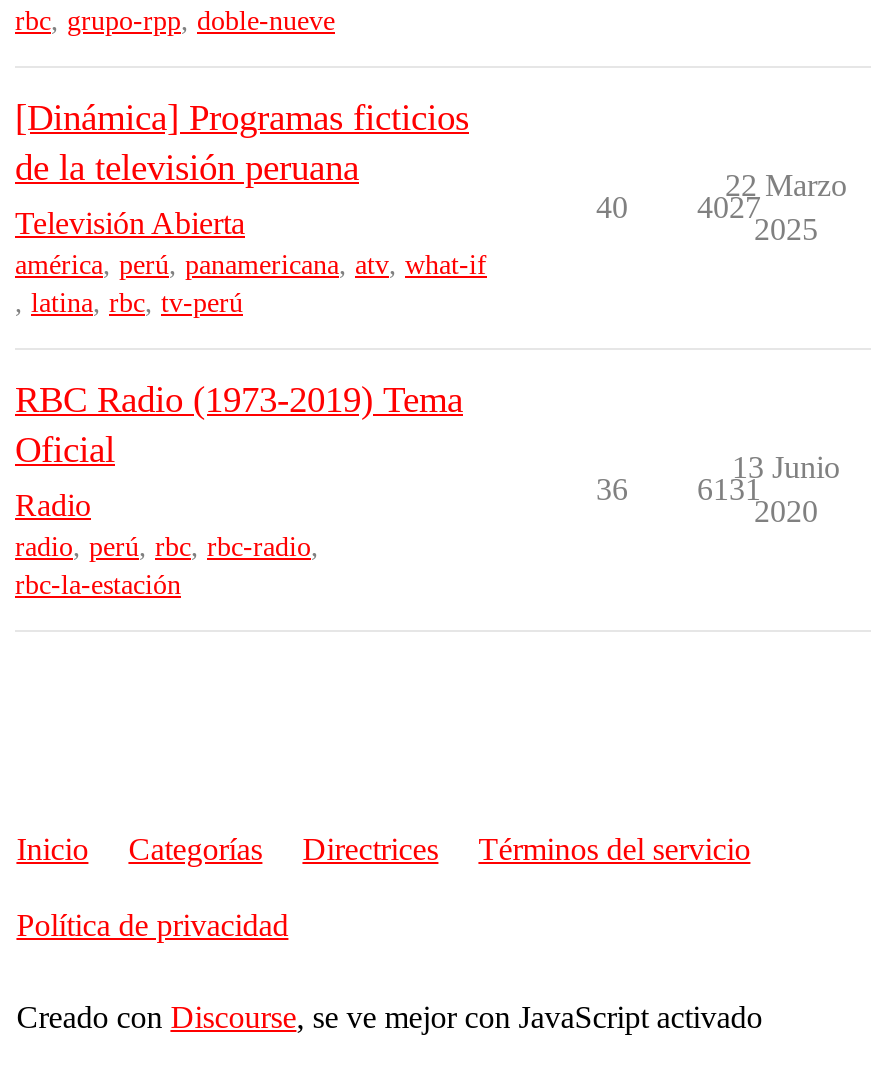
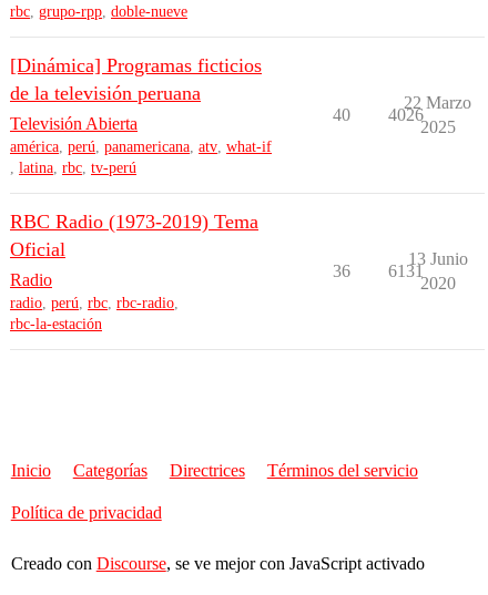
- 4027
+ 4026
